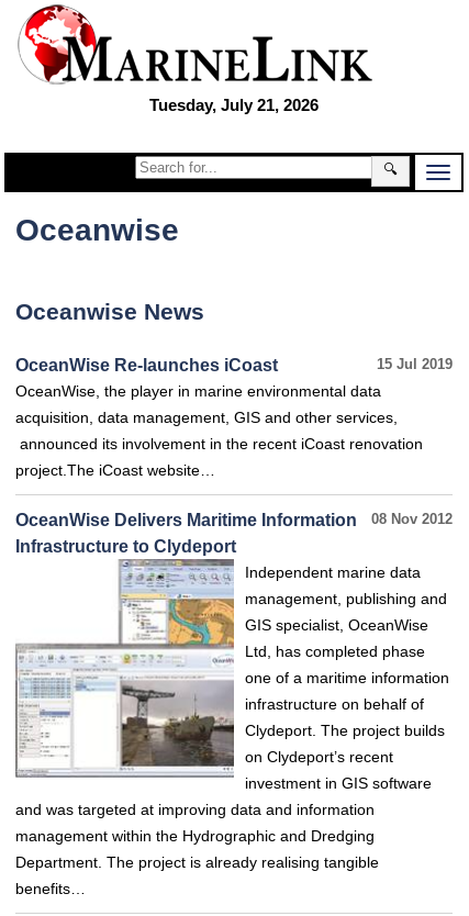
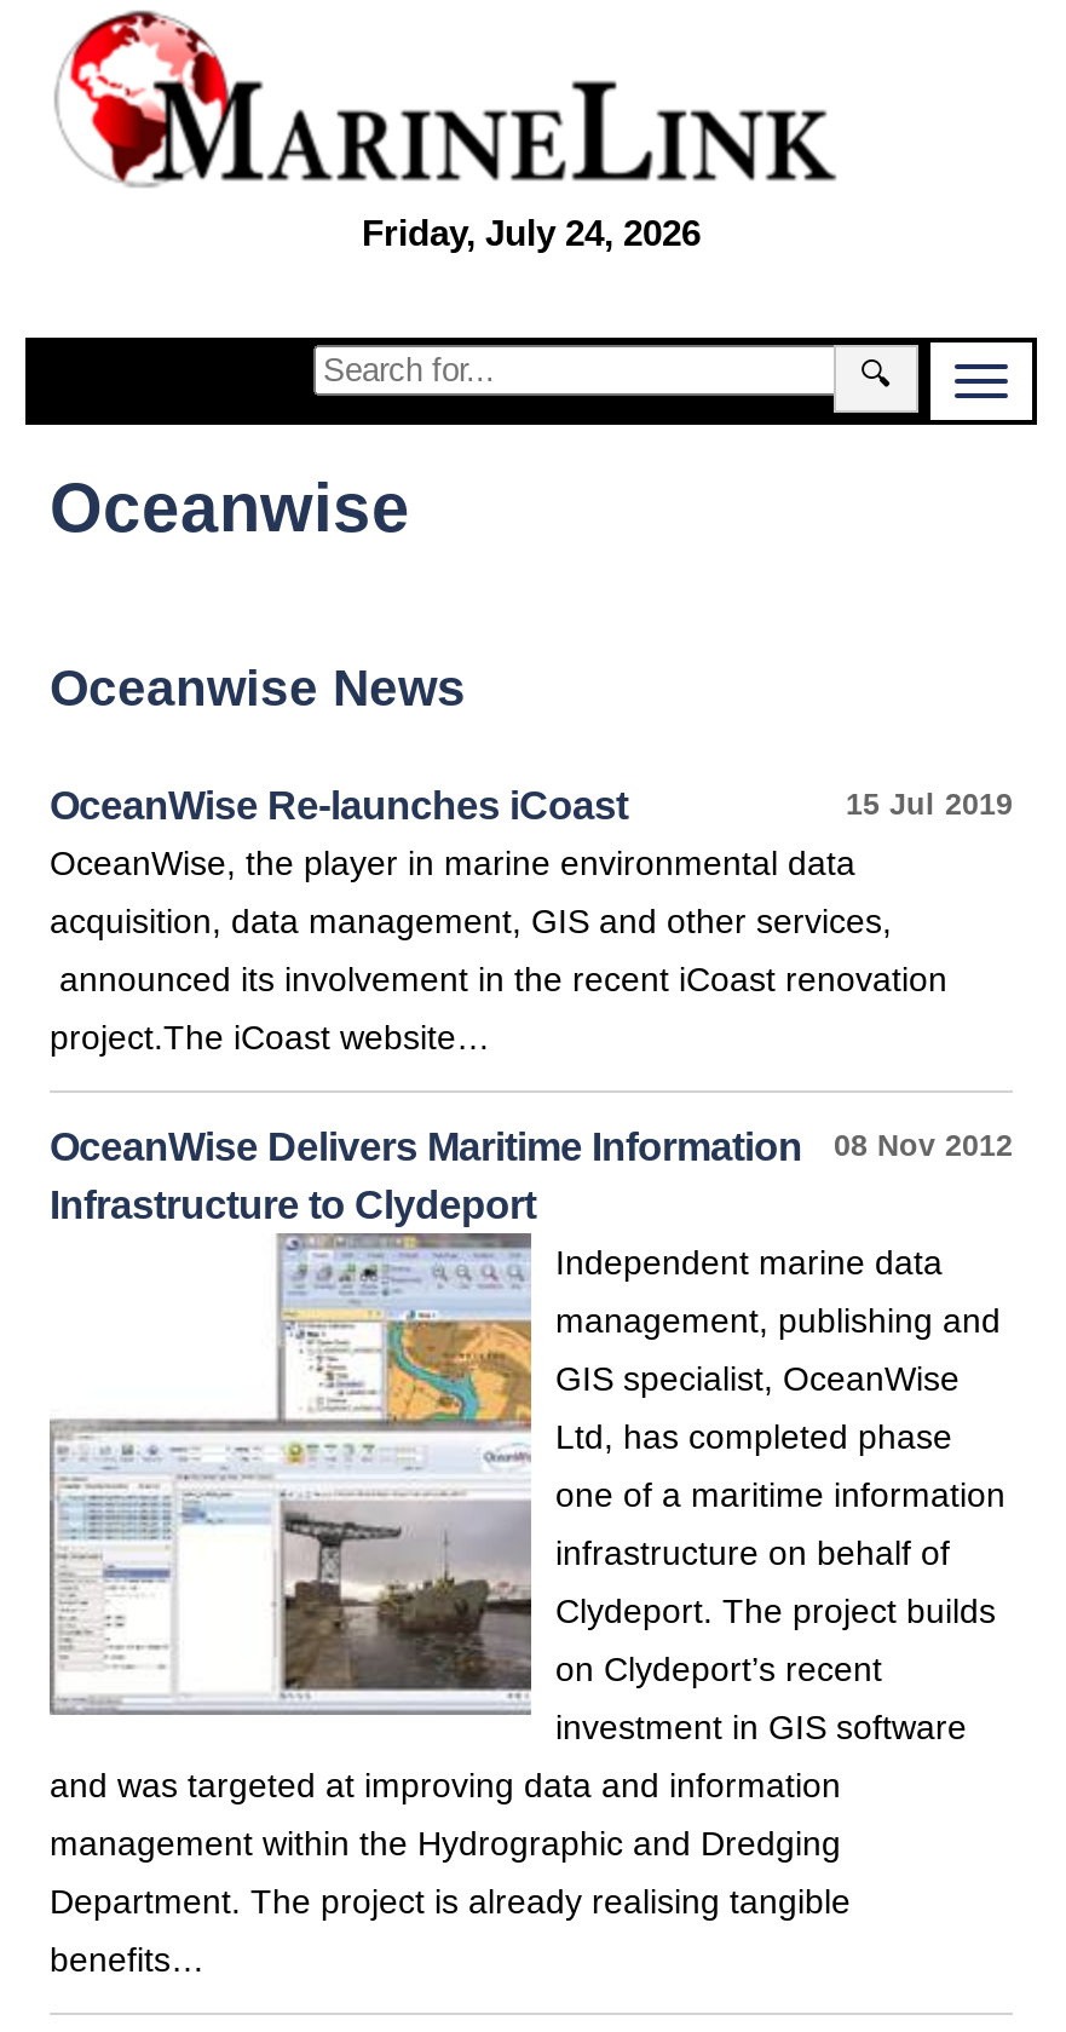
- Tuesday, July 21, 2026
+ Friday, July 24, 2026
